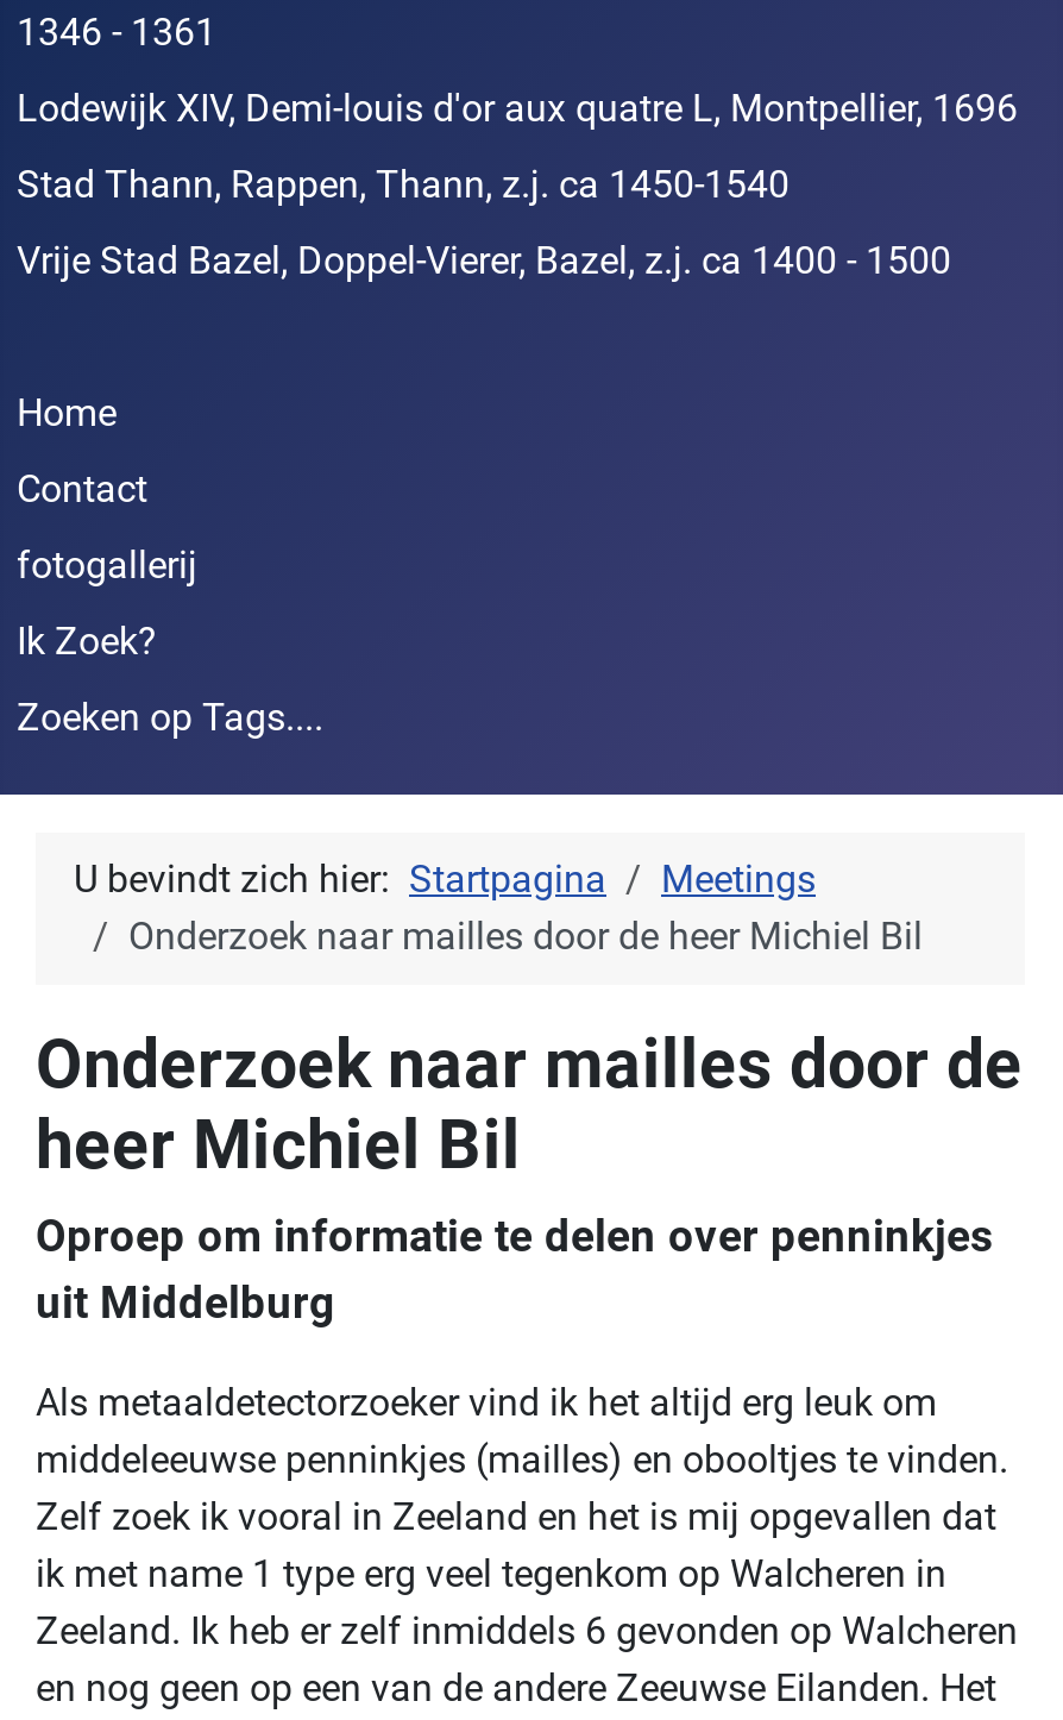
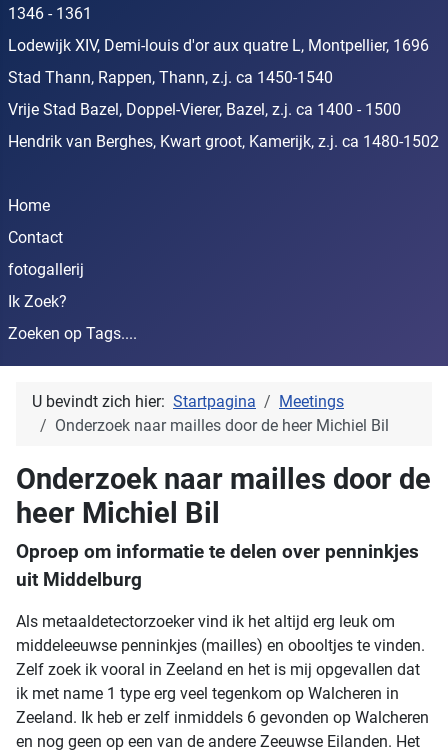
+ Hendrik van Berghes, Kwart groot, Kamerijk, z.j. ca 1480-1502
